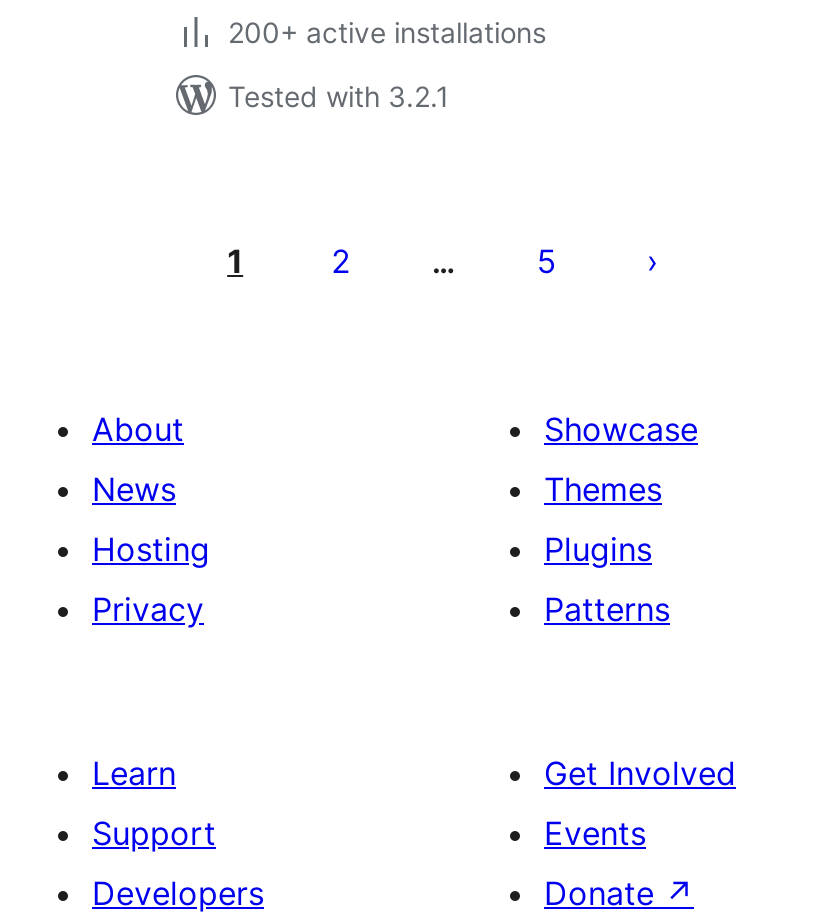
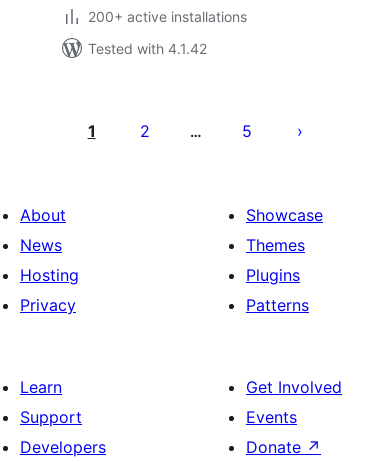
- Tested with 3.2.1
+ Tested with 4.1.42
